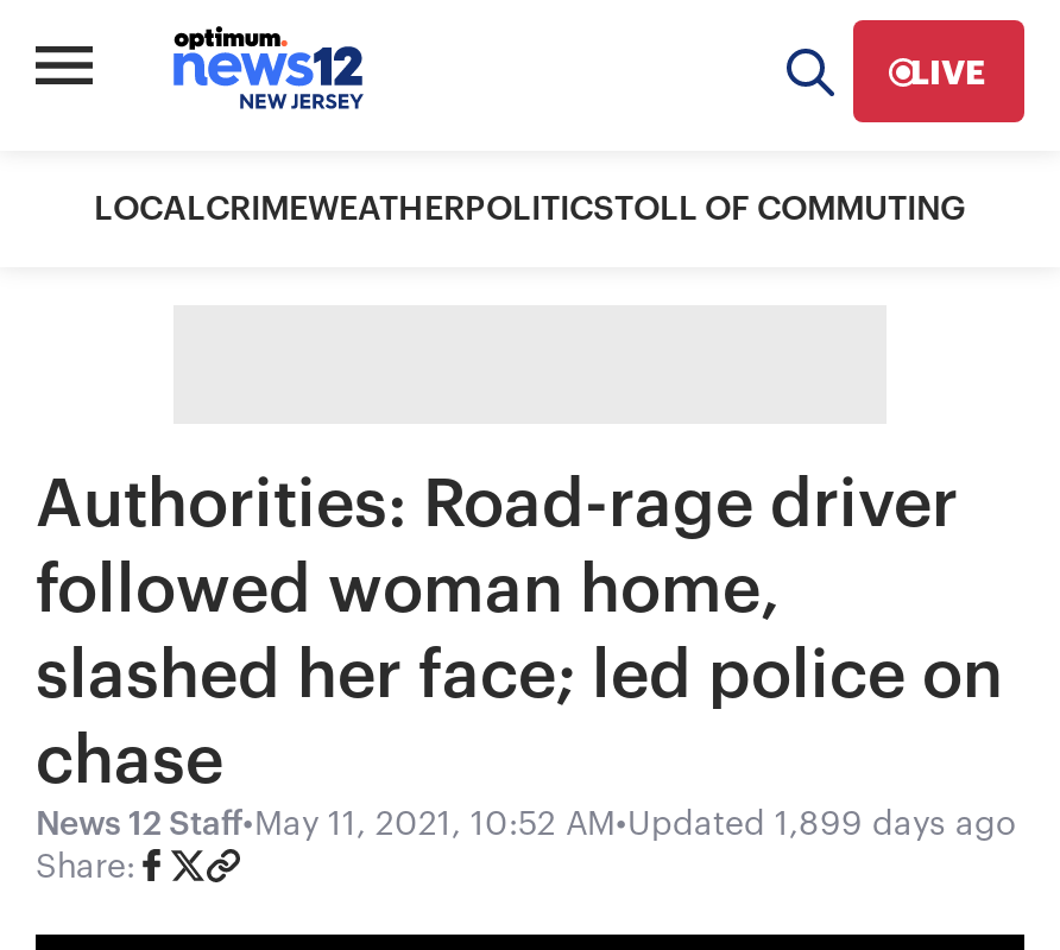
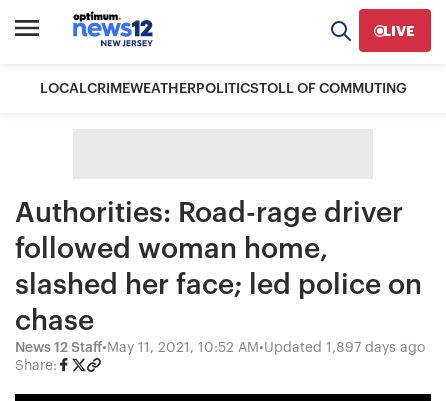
- News 12 Staff•May 11, 2021, 10:52 AM•Updated 1,899 days ago
+ News 12 Staff•May 11, 2021, 10:52 AM•Updated 1,897 days ago
